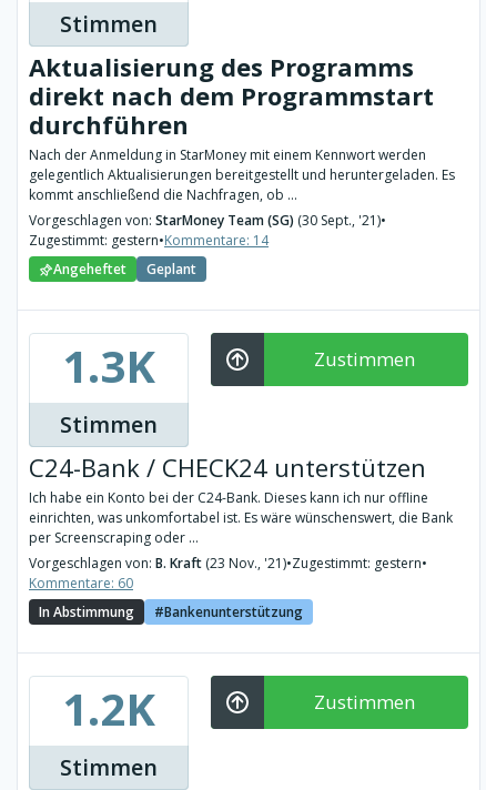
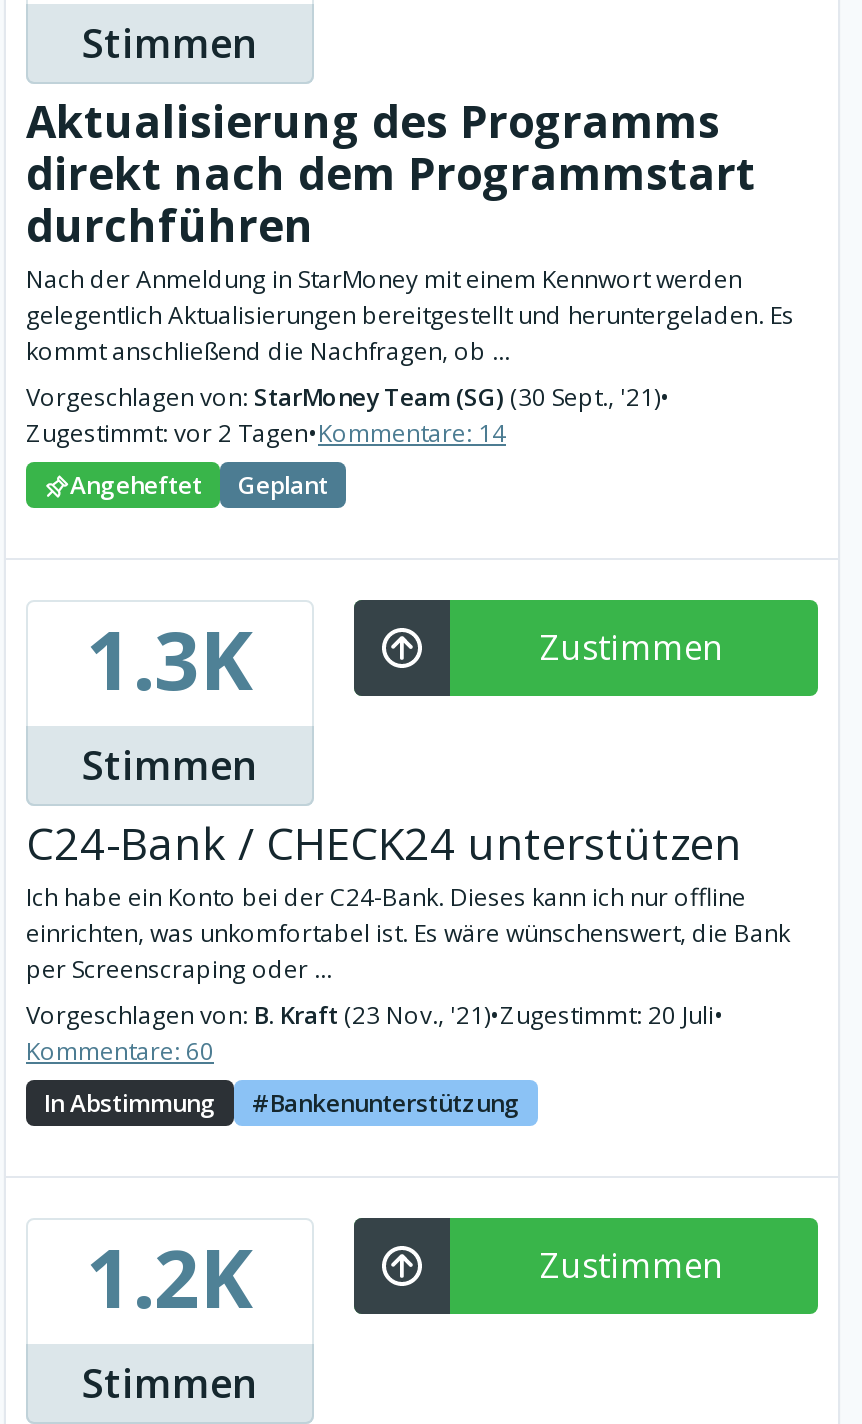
- Zugestimmt: gestern•Kommentare: 14
+ Zugestimmt: vor 2 Tagen•Kommentare: 14

- Vorgeschlagen von: B. Kraft (23 Nov., '21) •Zugestimmt: gestern•
+ Vorgeschlagen von: B. Kraft (23 Nov., '21) •Zugestimmt: 20 Juli•
